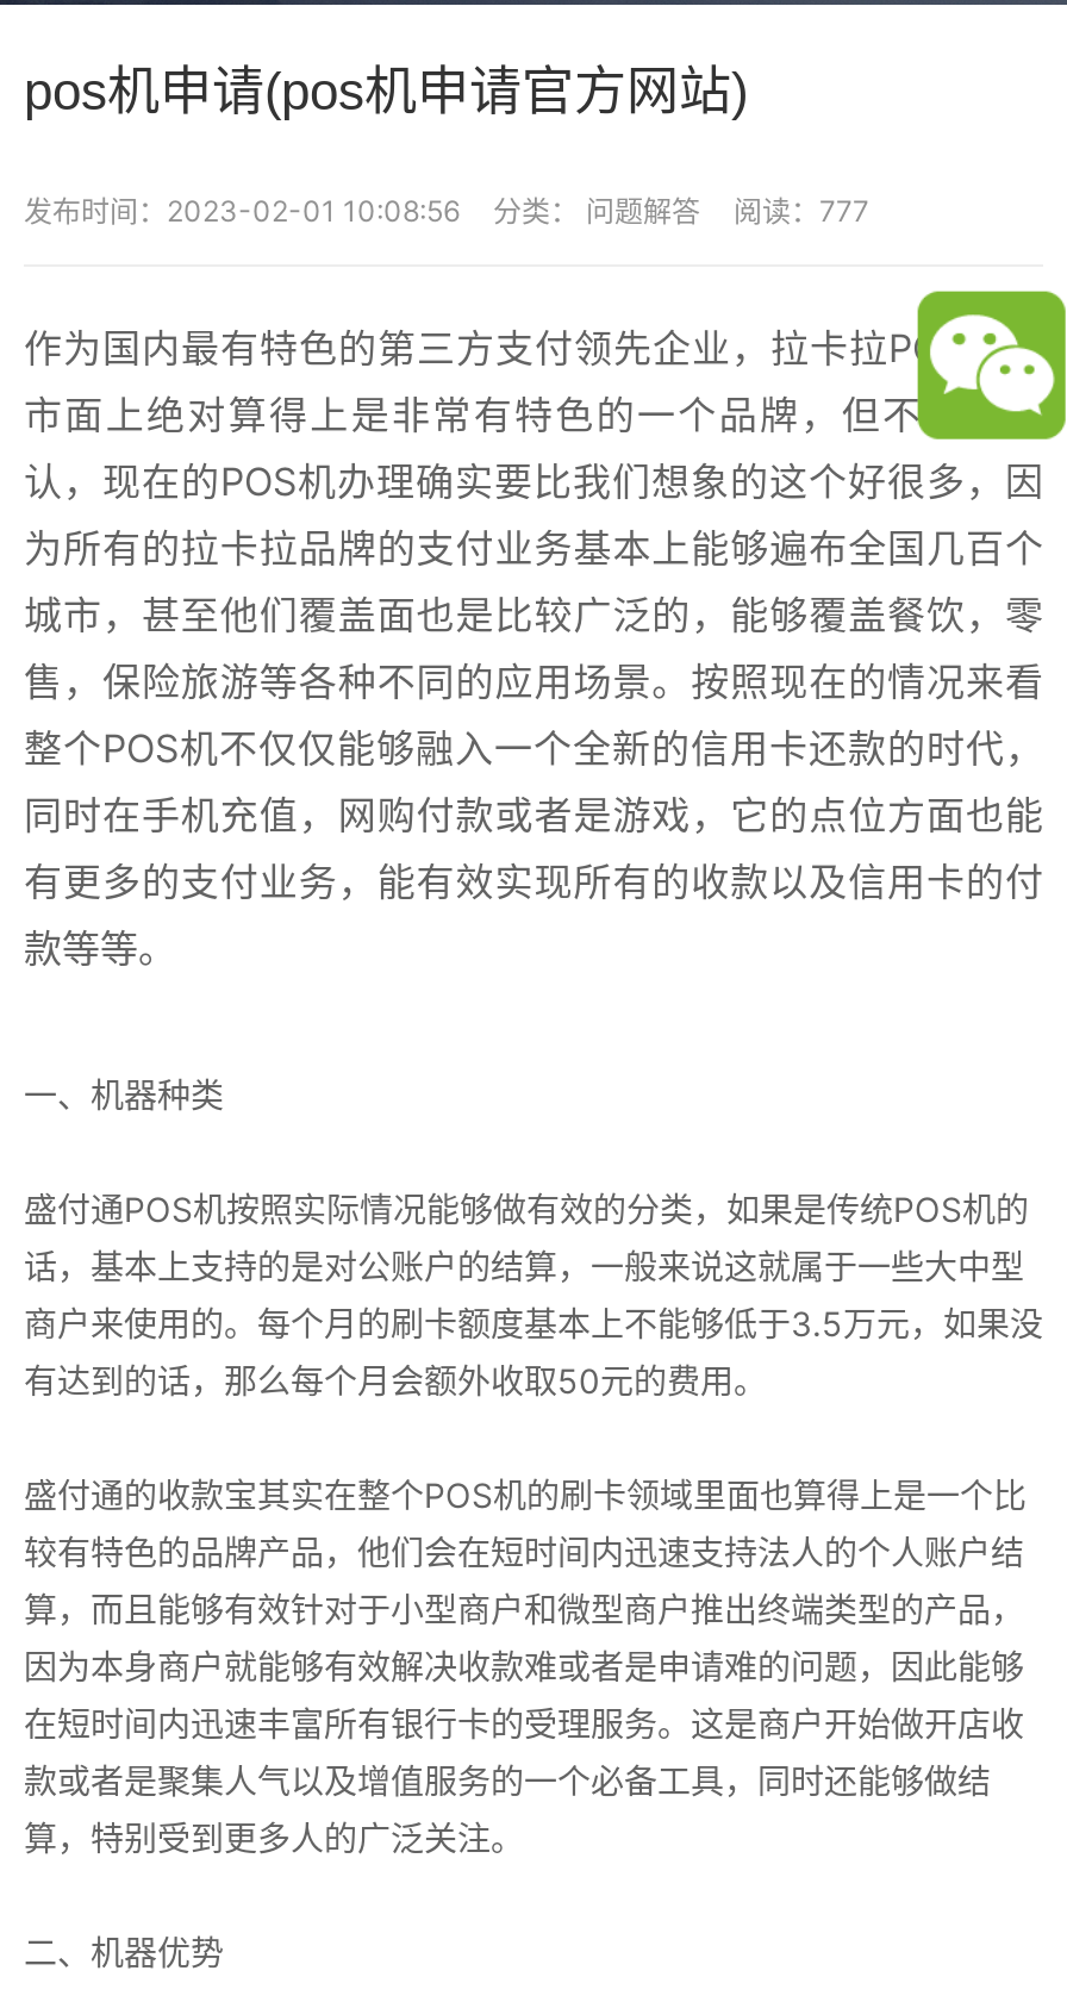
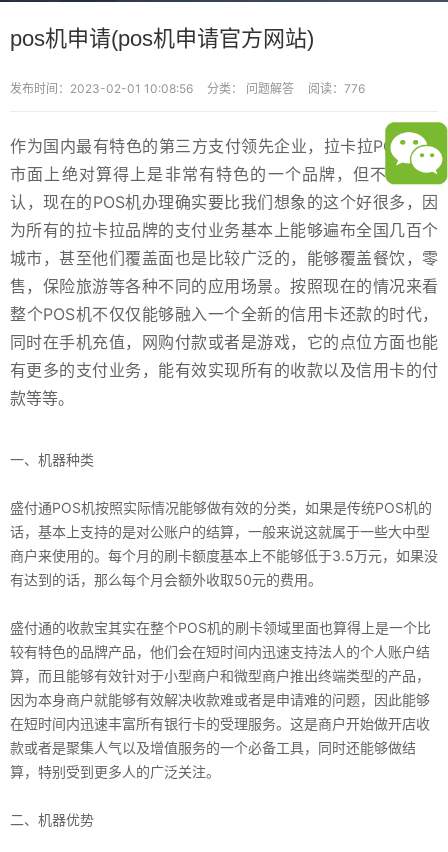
- 发布时间：2023-02-01 10:08:56 分类：问题解答 阅读：777
+ 发布时间：2023-02-01 10:08:56 分类：问题解答 阅读：776
